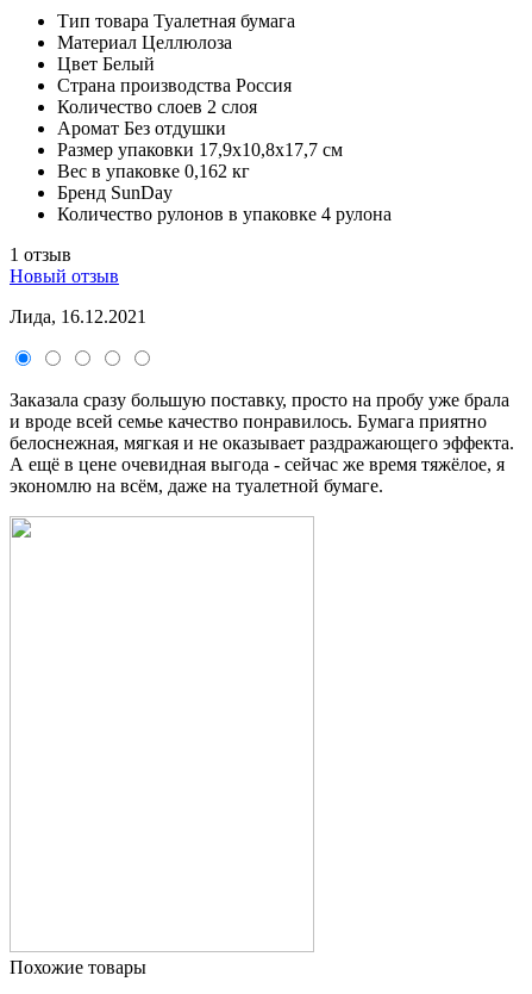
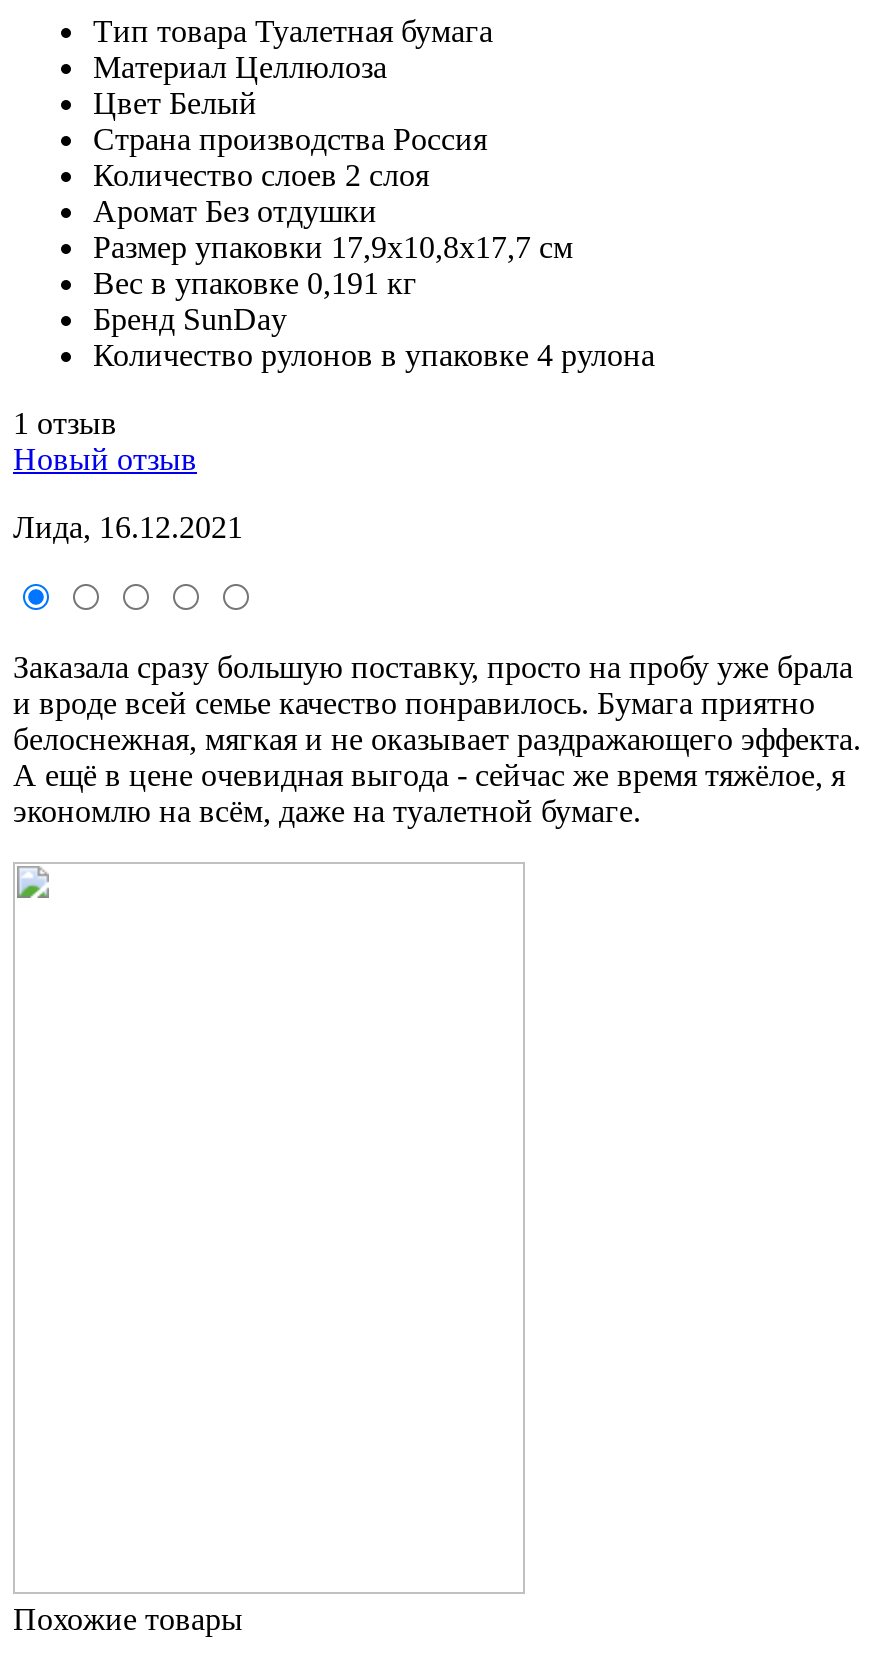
- Вес в упаковке 0,162 кг
+ Вес в упаковке 0,191 кг
